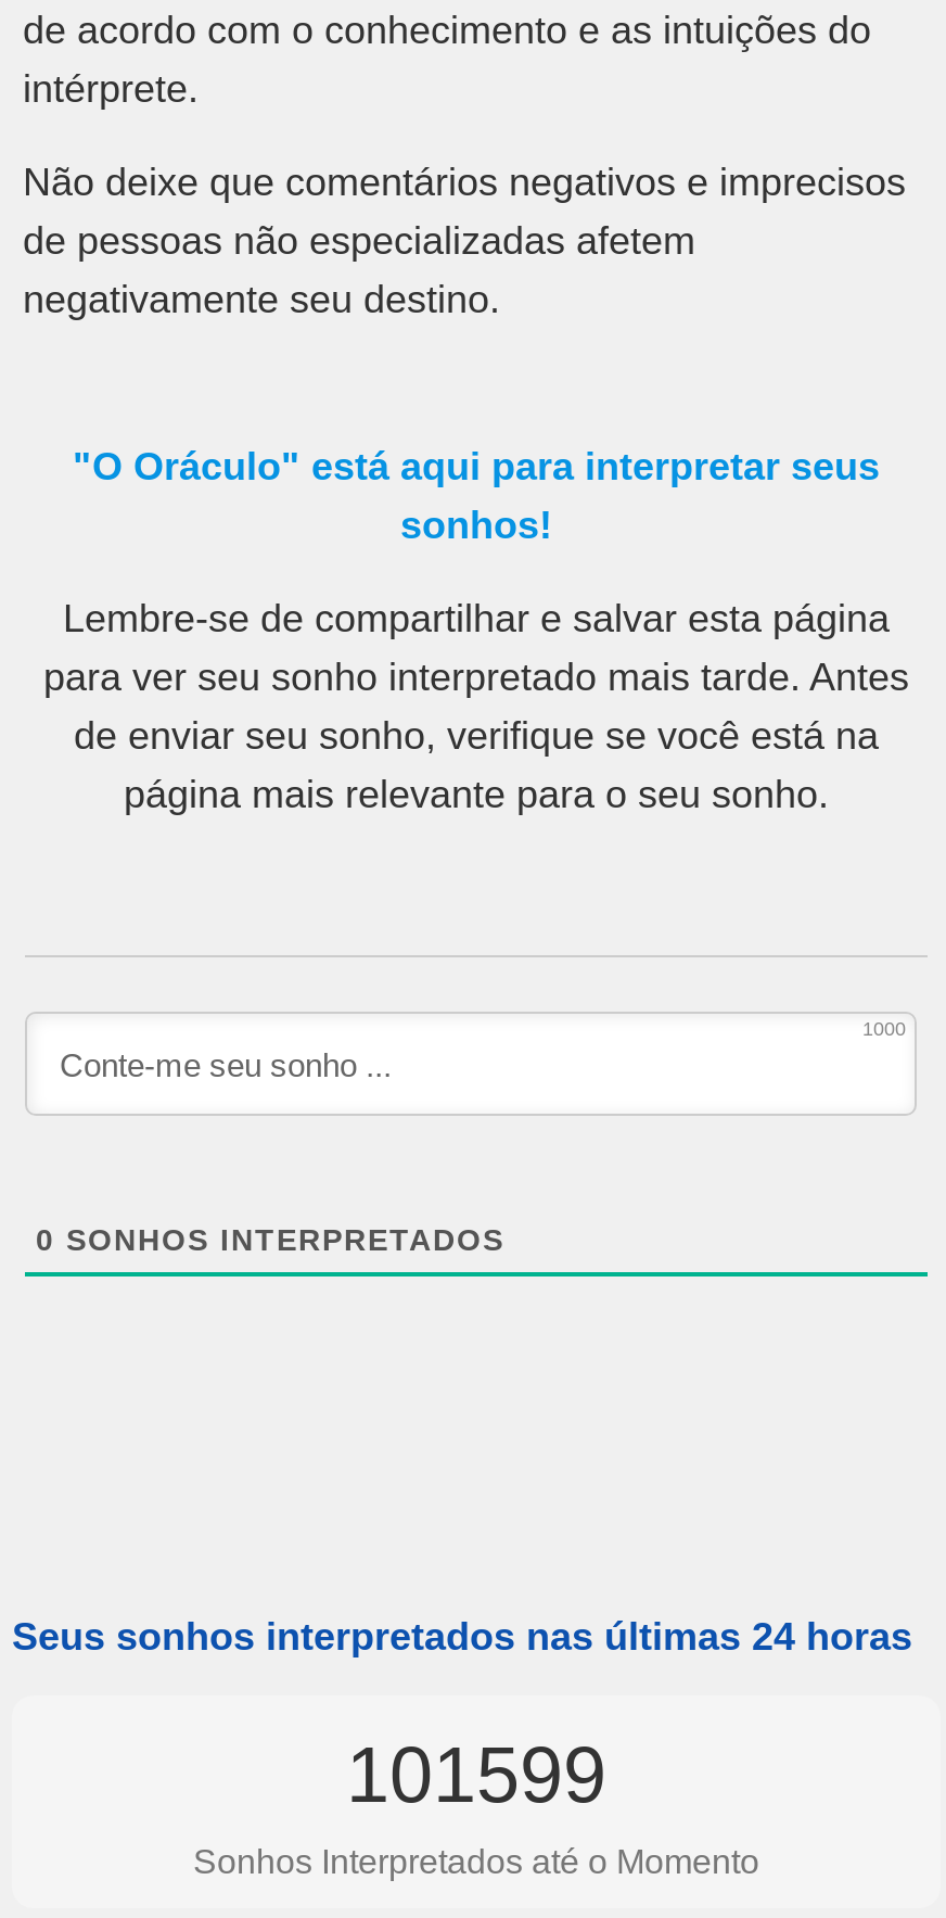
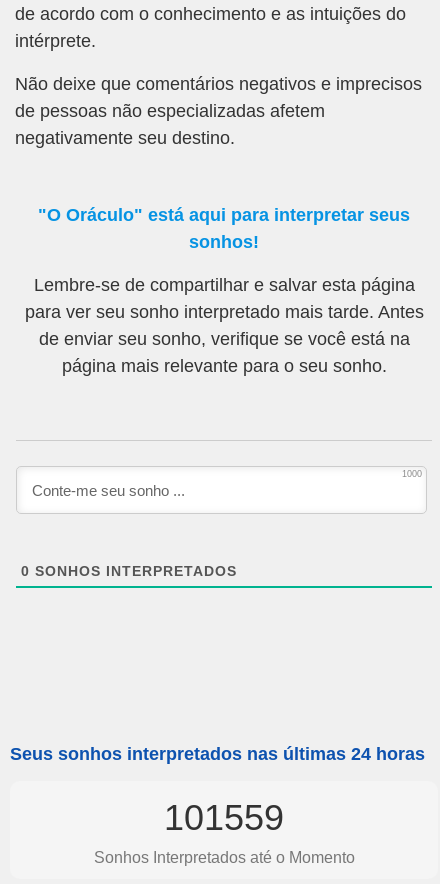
- 101599
+ 101559
